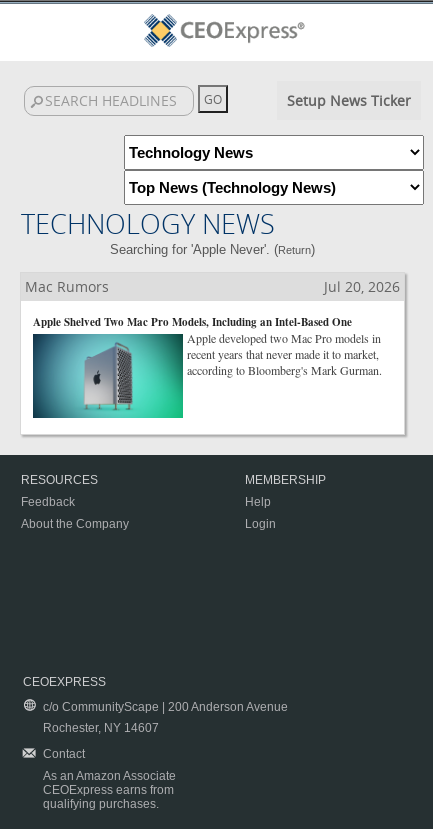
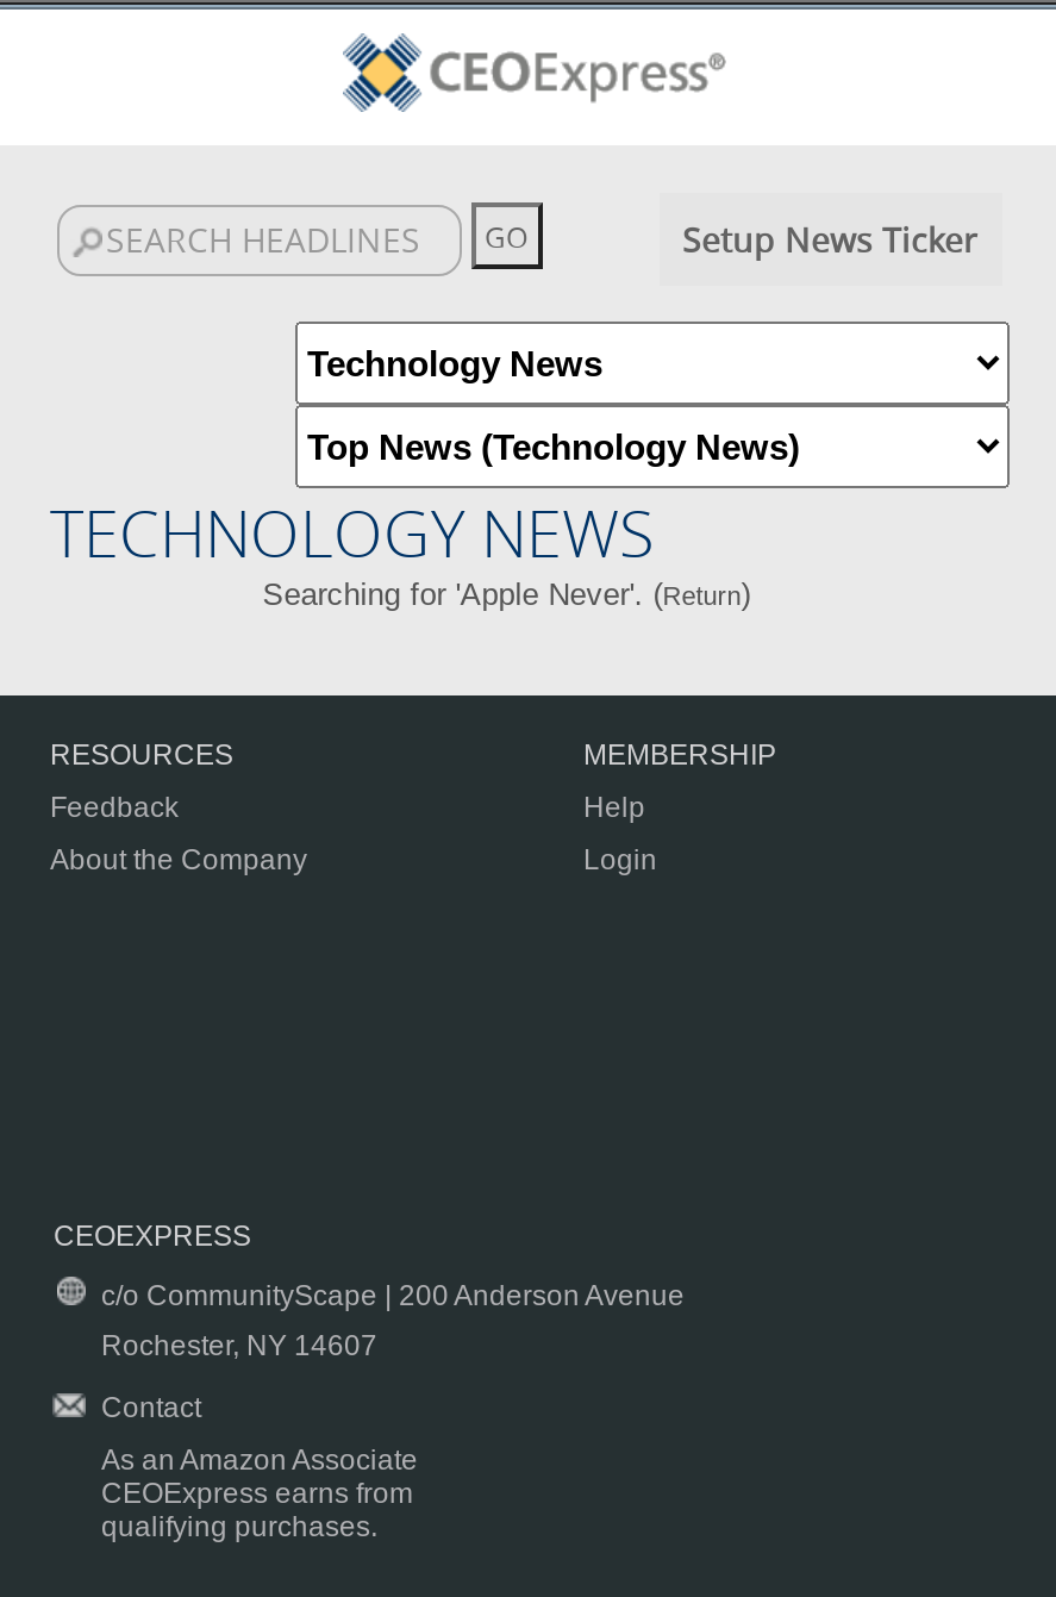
- [image]
- Mac Rumors
- Jul 20, 2026
- Apple Shelved Two Mac Pro Models, Including an Intel-Based One
- Apple developed two Mac Pro models in
- recent years that never made it to market,
- according to Bloomberg's Mark Gurman.
